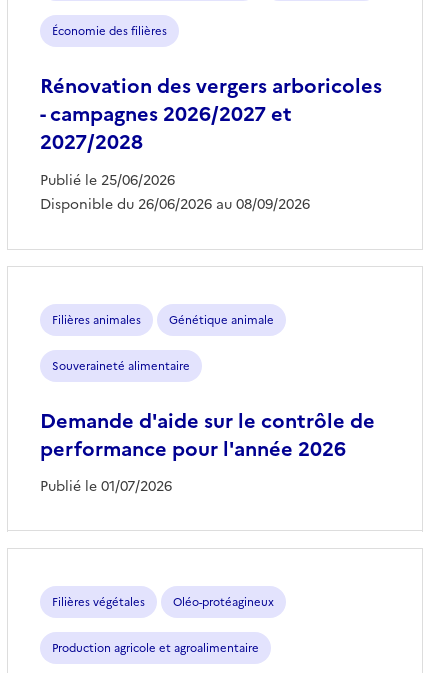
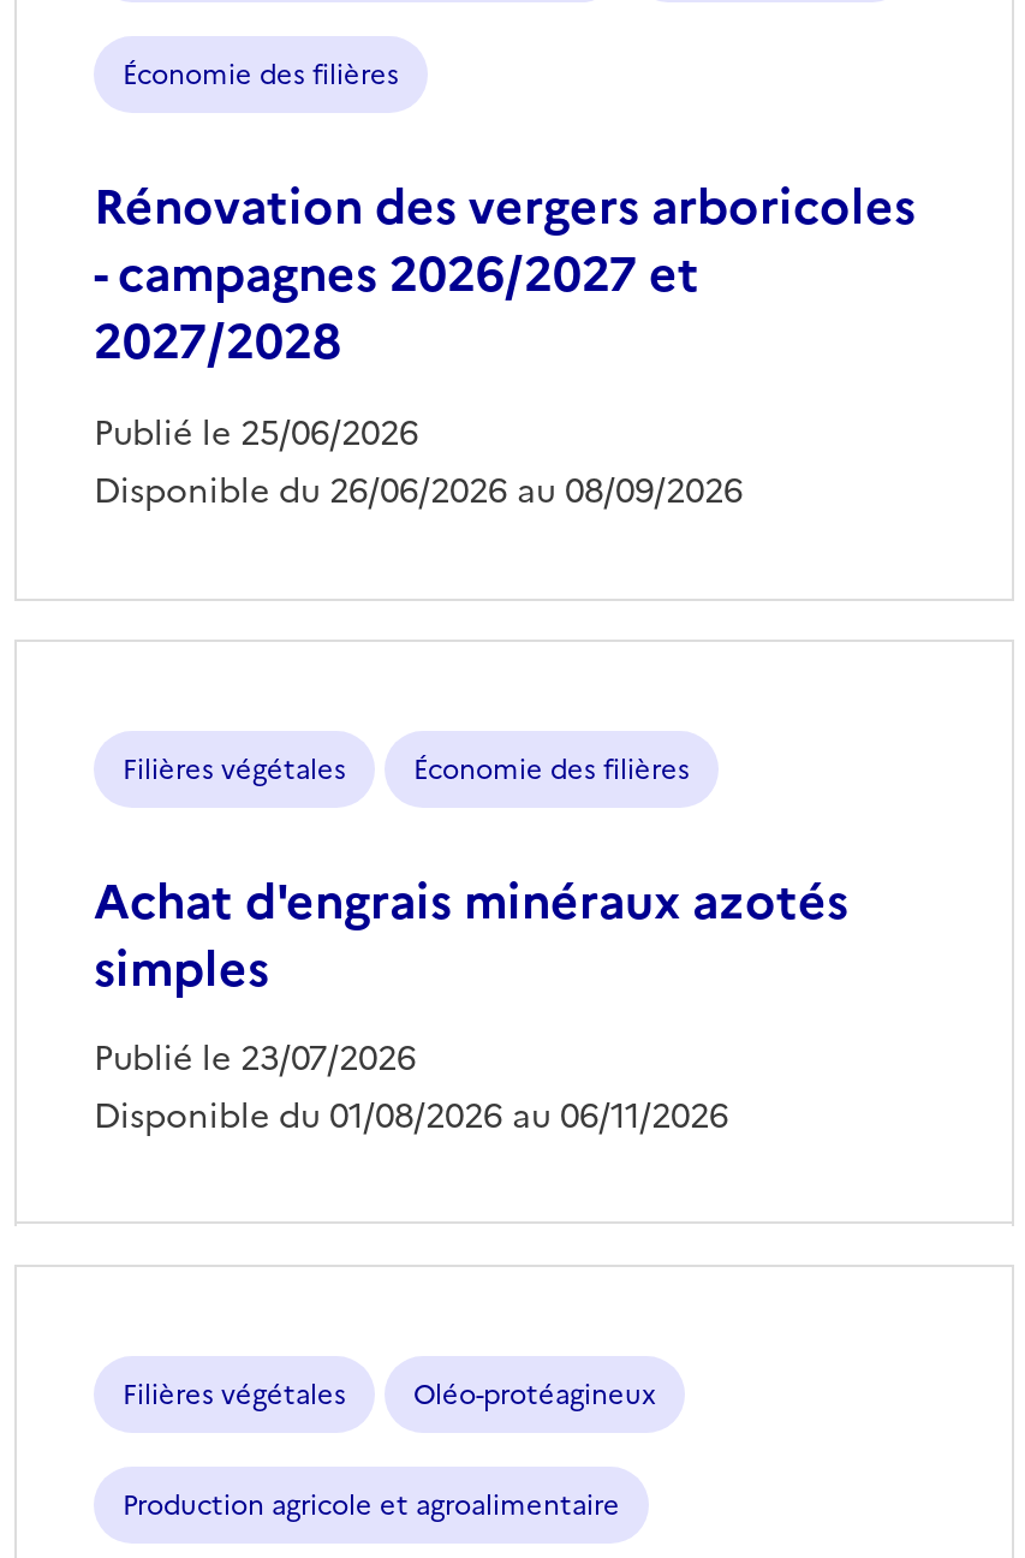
- Filières animales
- Génétique animale
- Souveraineté alimentaire
- Demande d'aide sur le contrôle de
- performance pour l'année 2026
- Publié le 01/07/2026
+ Filières végétales
+ Économie des filières
+ Achat d'engrais minéraux azotés
+ simples
+ Publié le 23/07/2026
+ Disponible du 01/08/2026 au 06/11/2026
